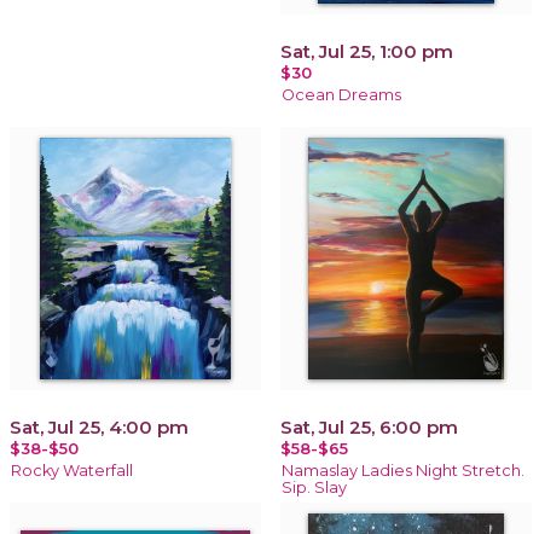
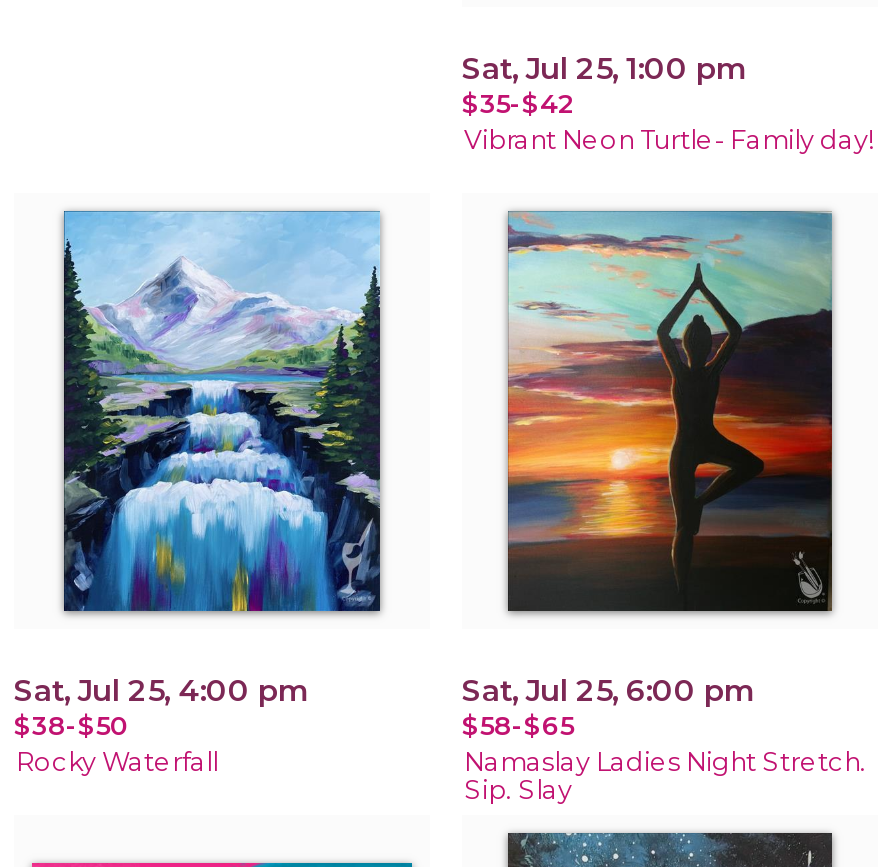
- $30
- Ocean Dreams
+ $35-$42
+ Vibrant Neon Turtle- Family day!
